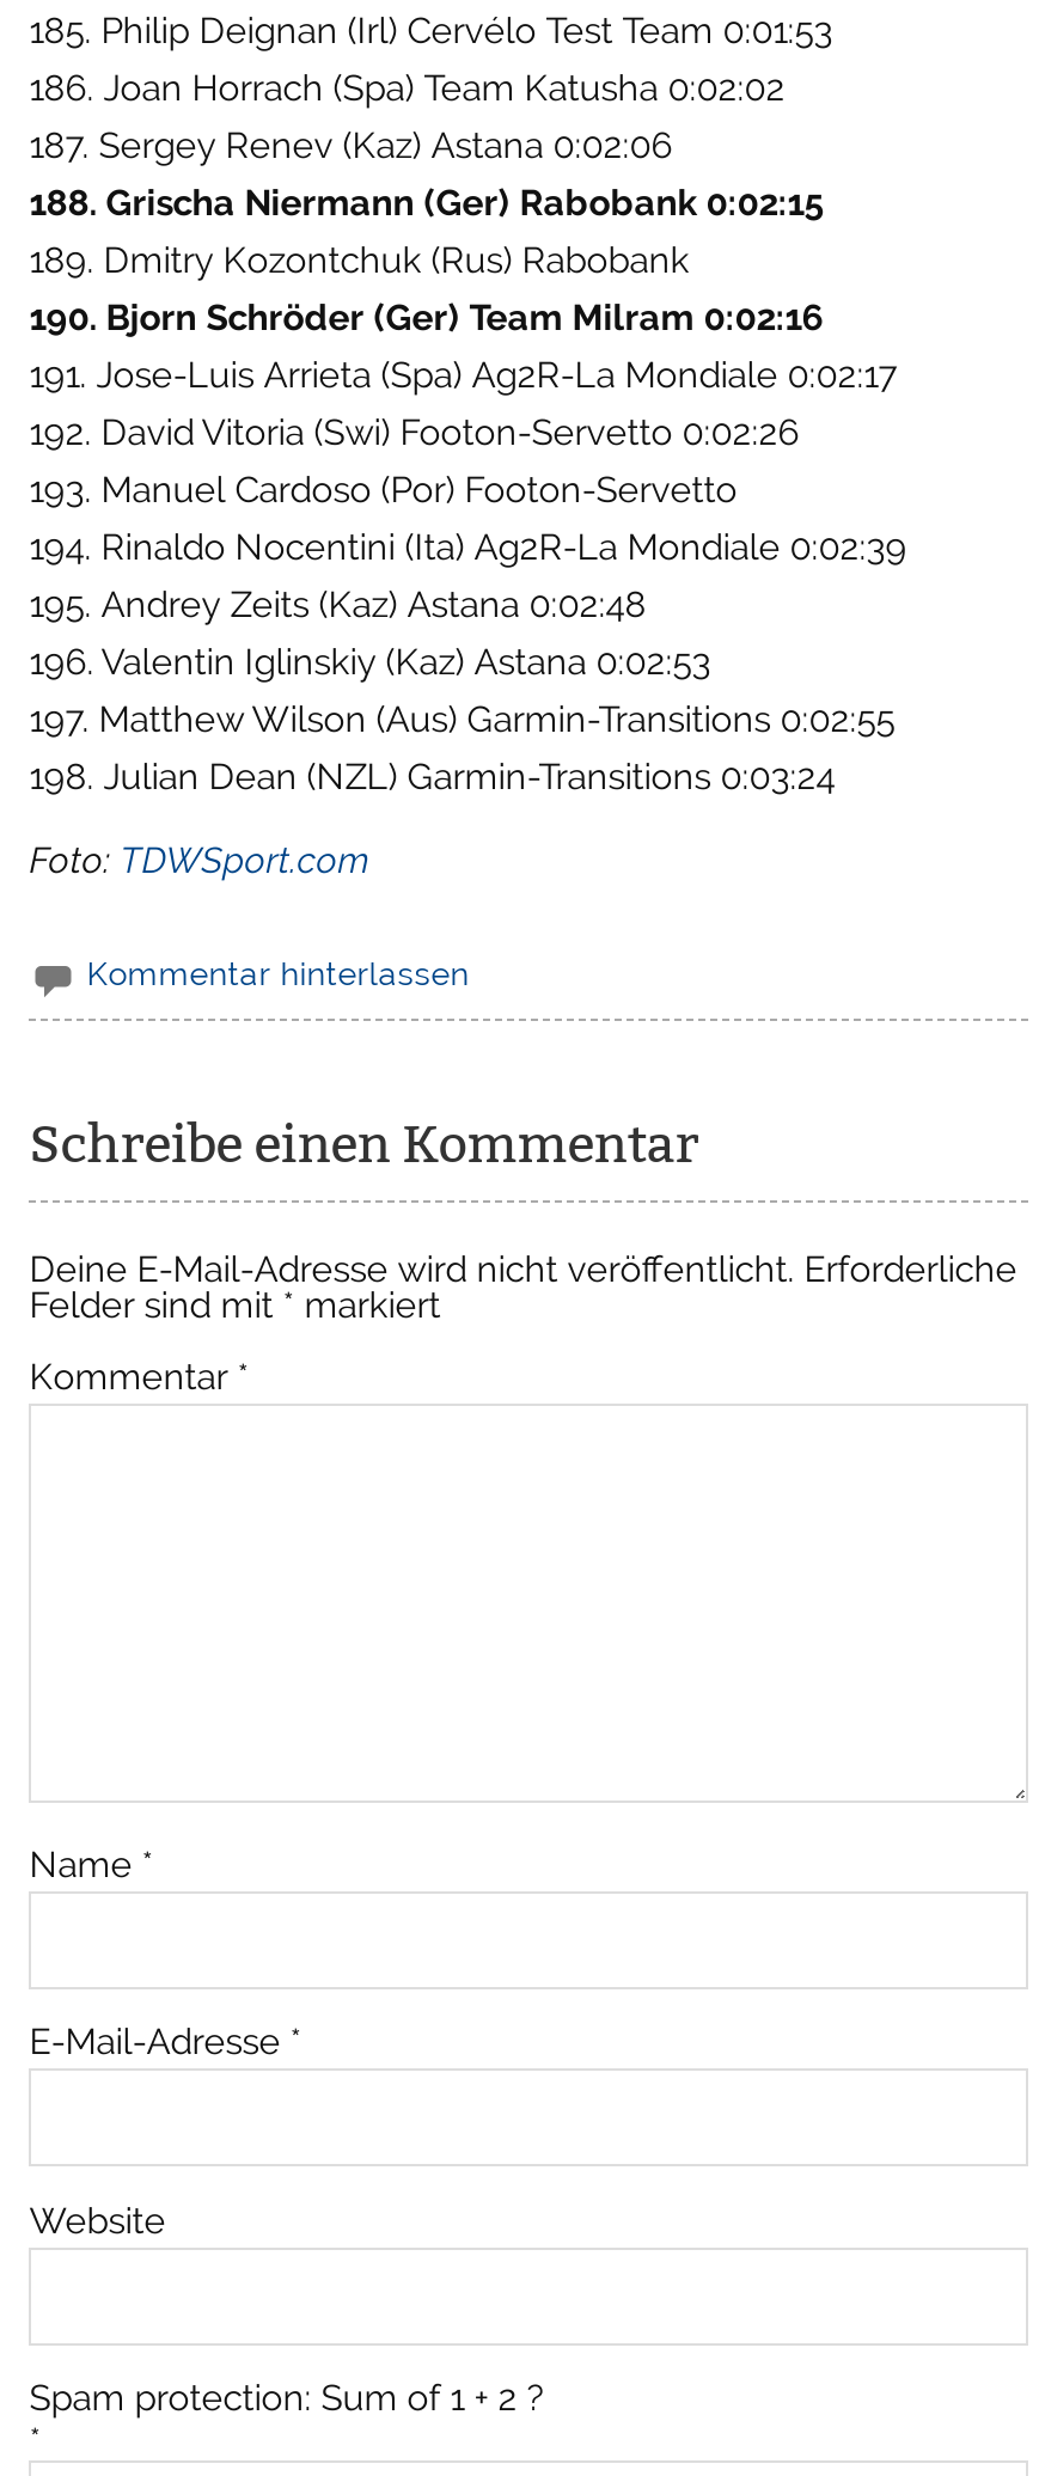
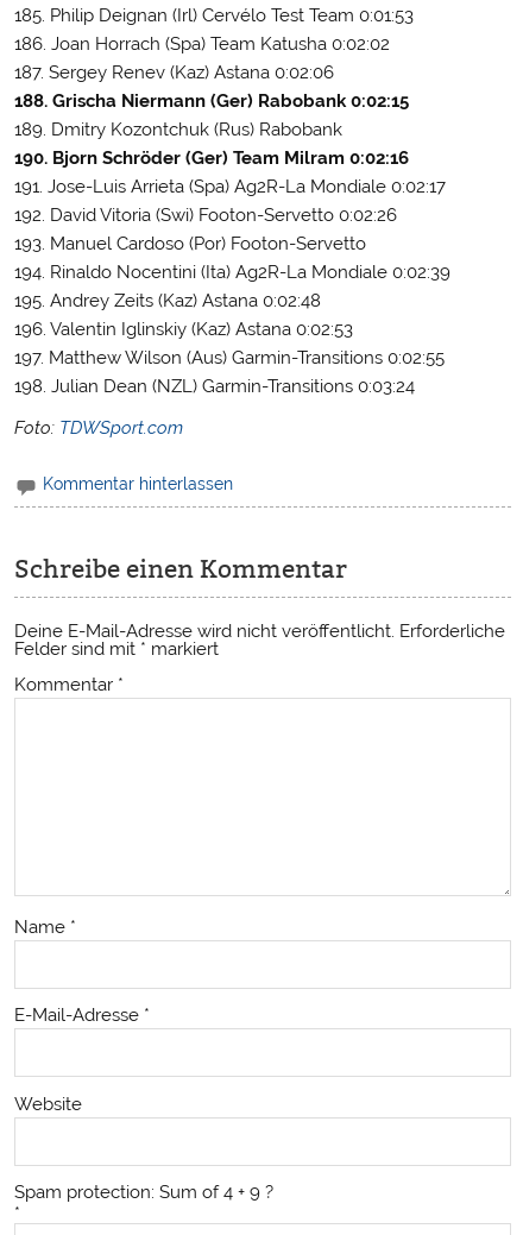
- Spam protection: Sum of 1 + 2 ?
+ Spam protection: Sum of 4 + 9 ?
